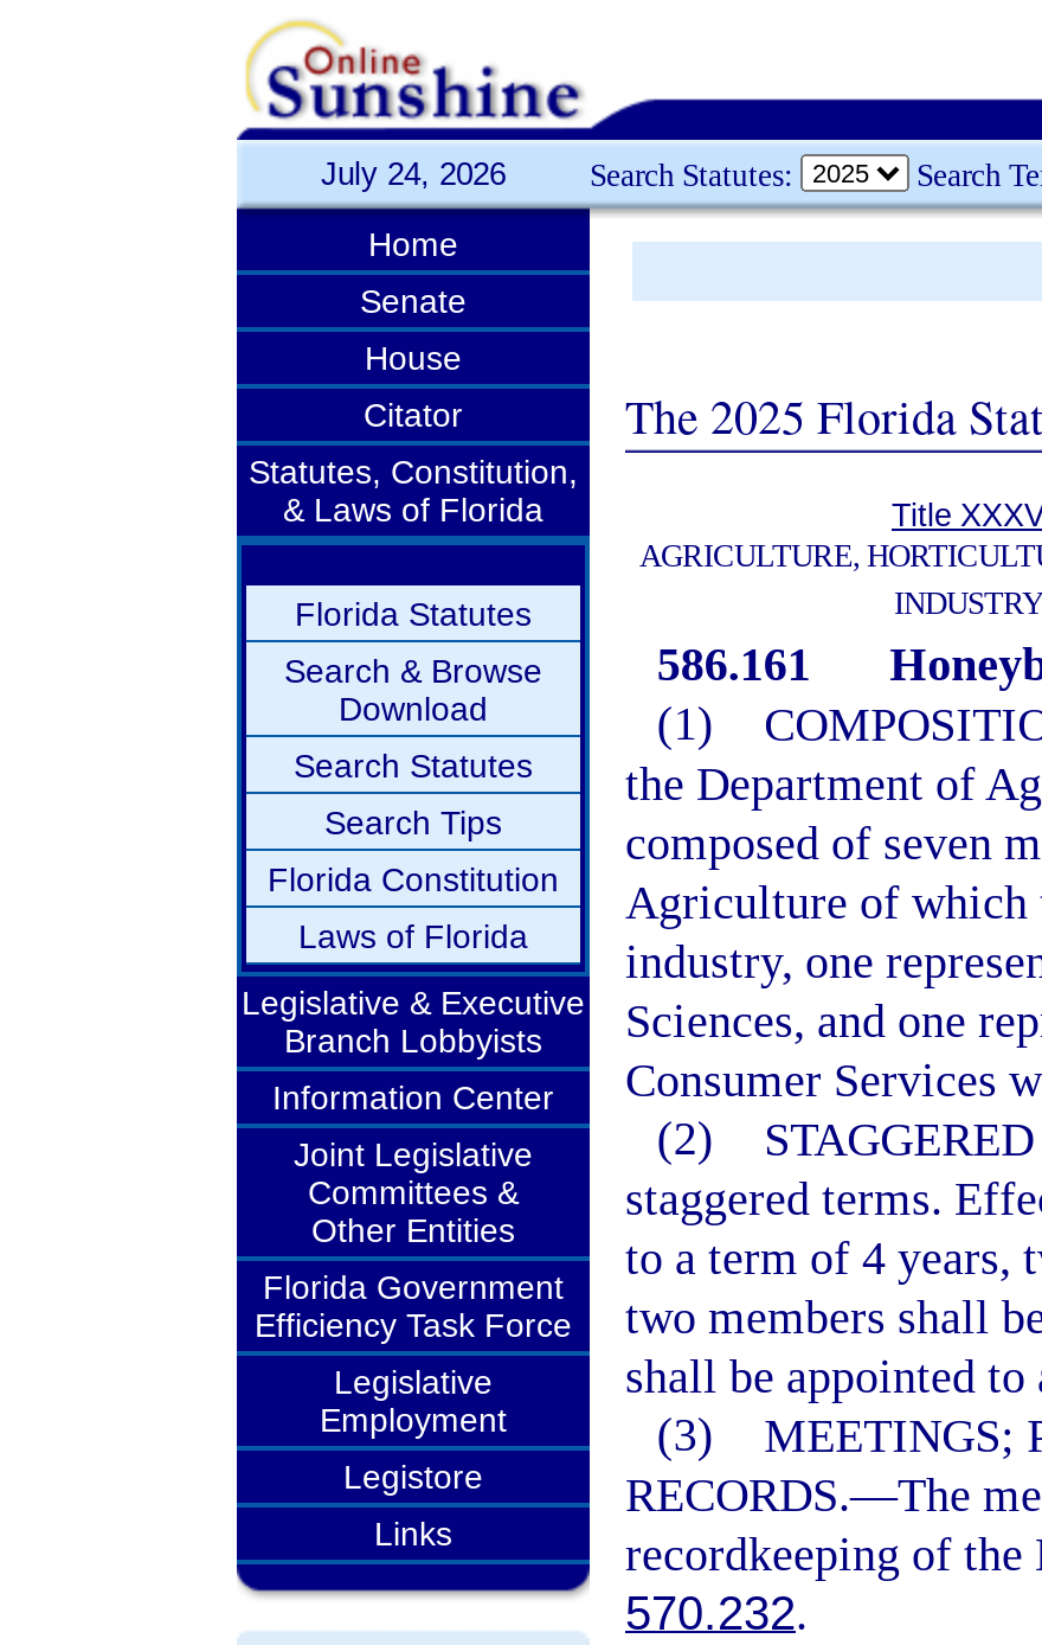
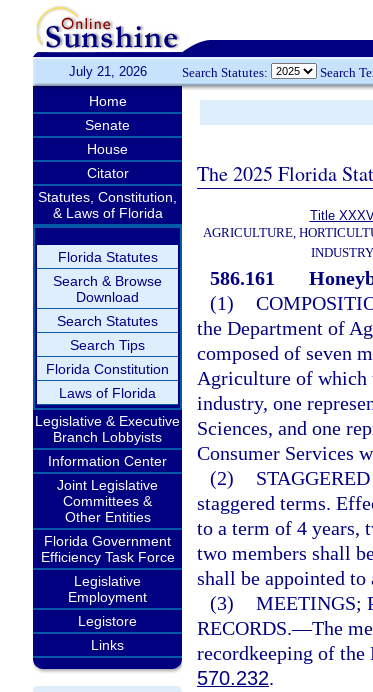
- July 24, 2026
+ July 21, 2026
